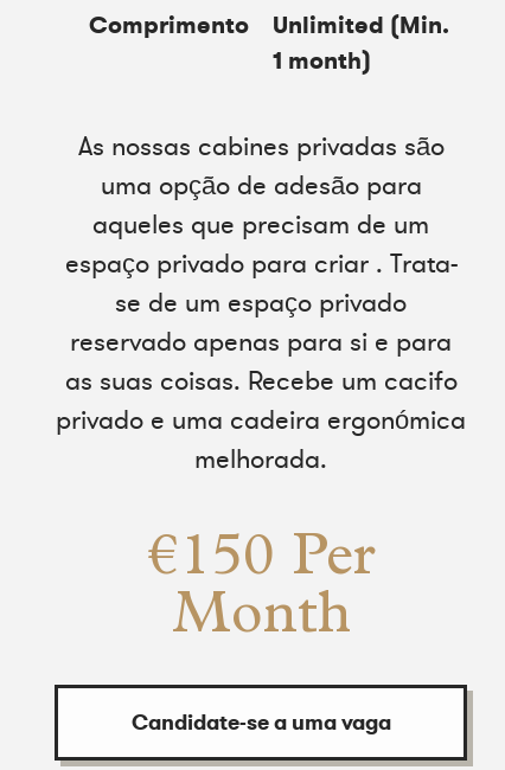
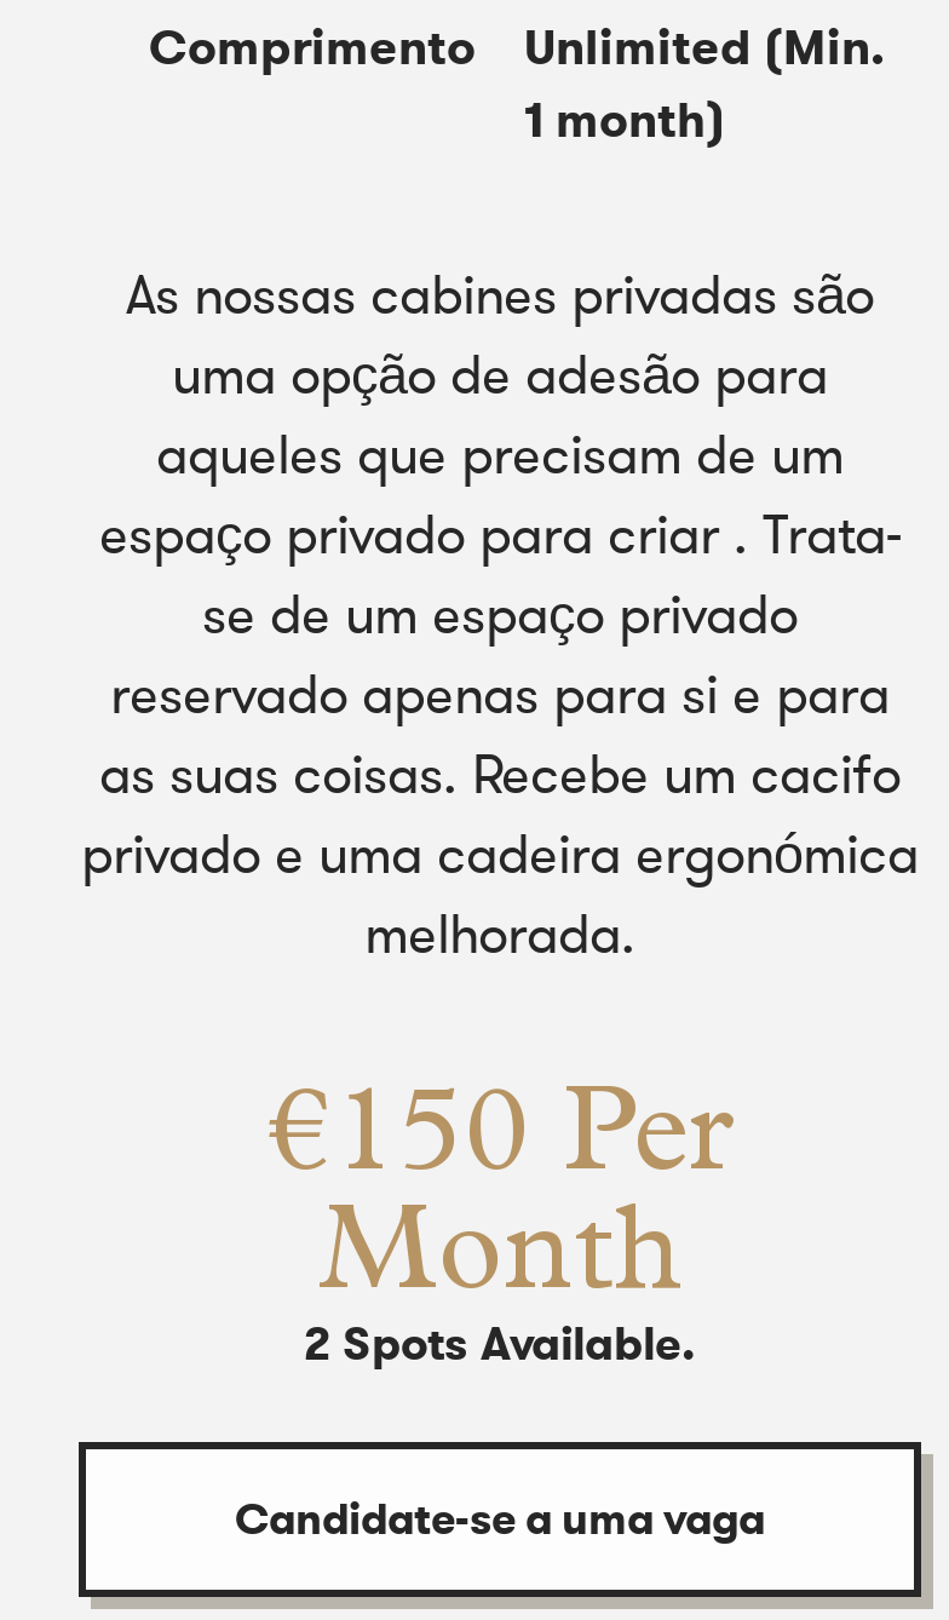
+ 2 Spots Available.
